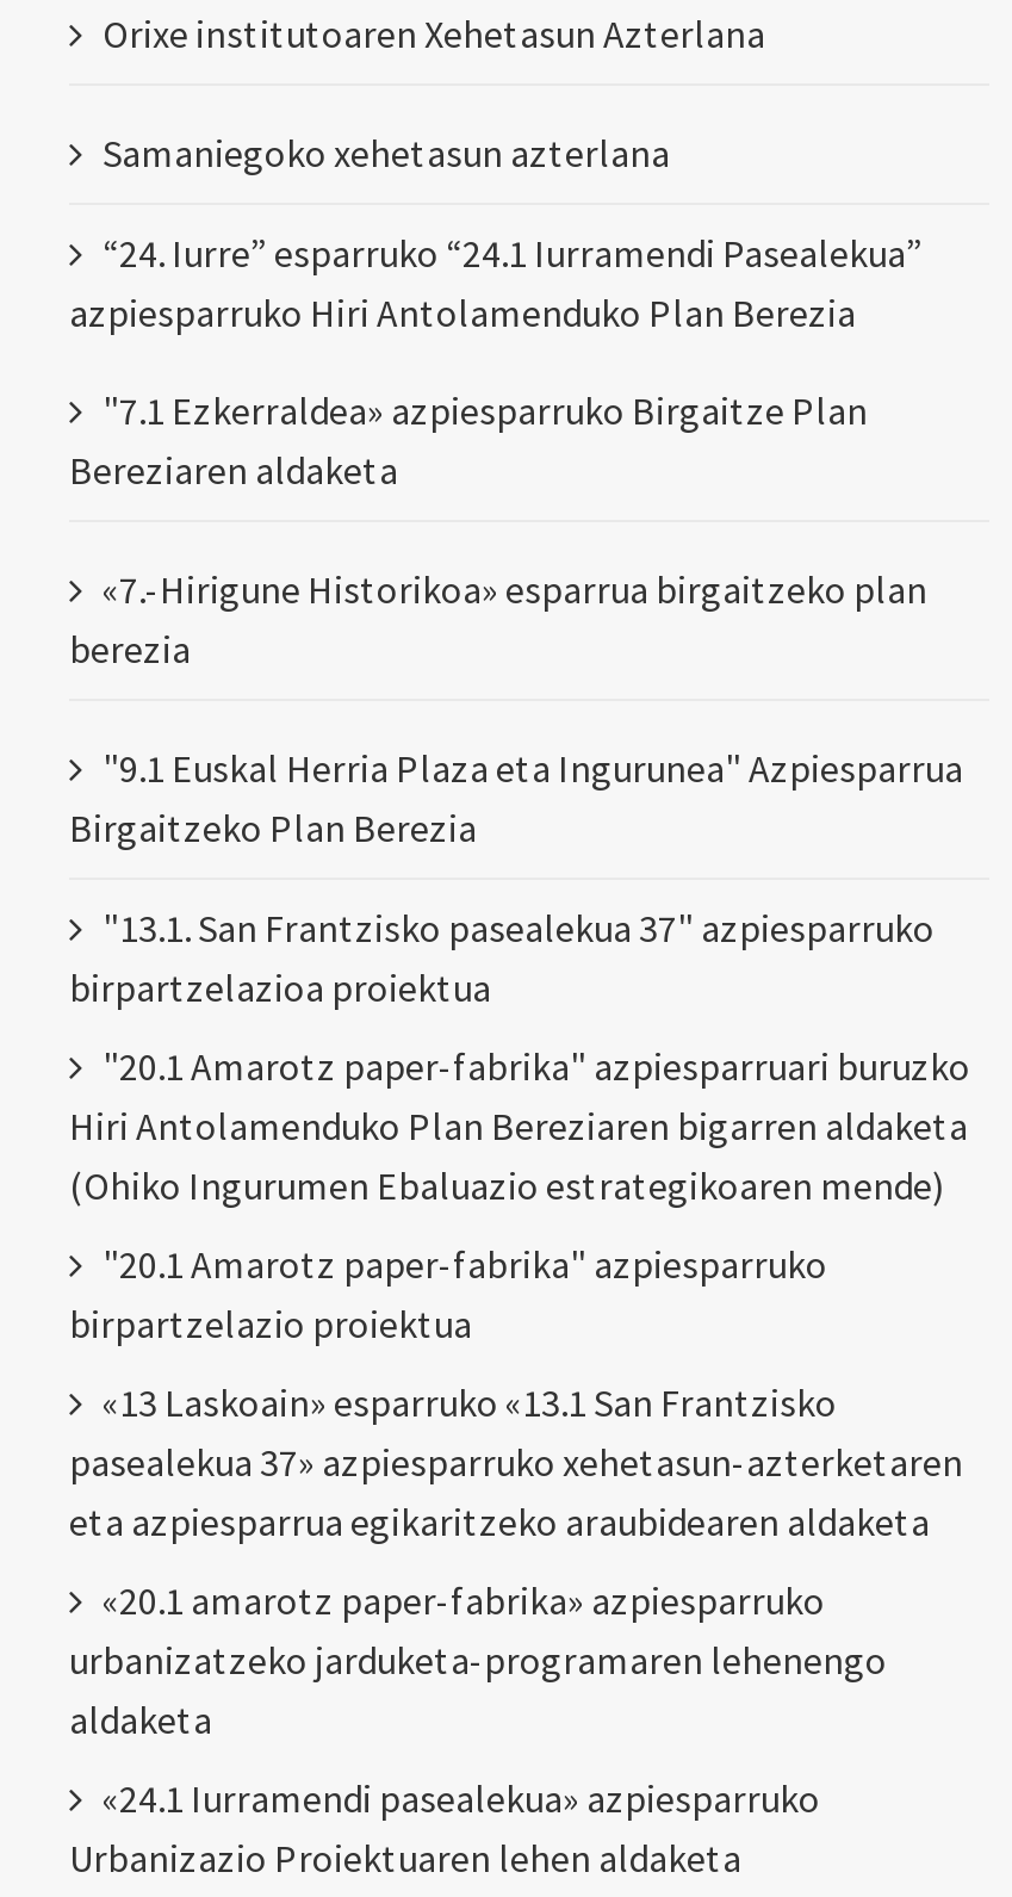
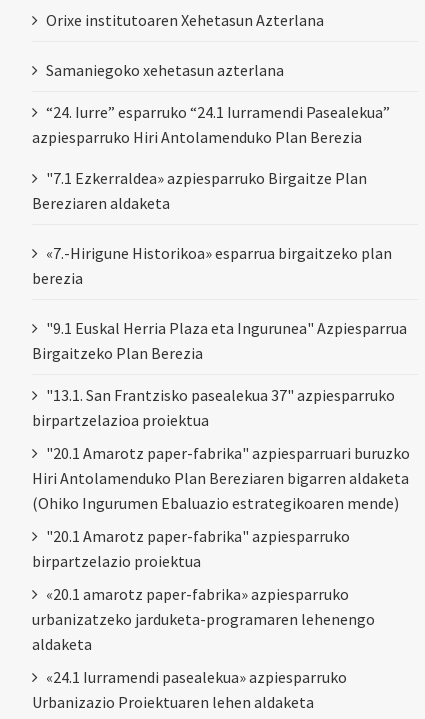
- «13 Laskoain» esparruko «13.1 San Frantzisko
- pasealekua 37» azpiesparruko xehetasun-azterketaren
- eta azpiesparrua egikaritzeko araubidearen aldaketa
